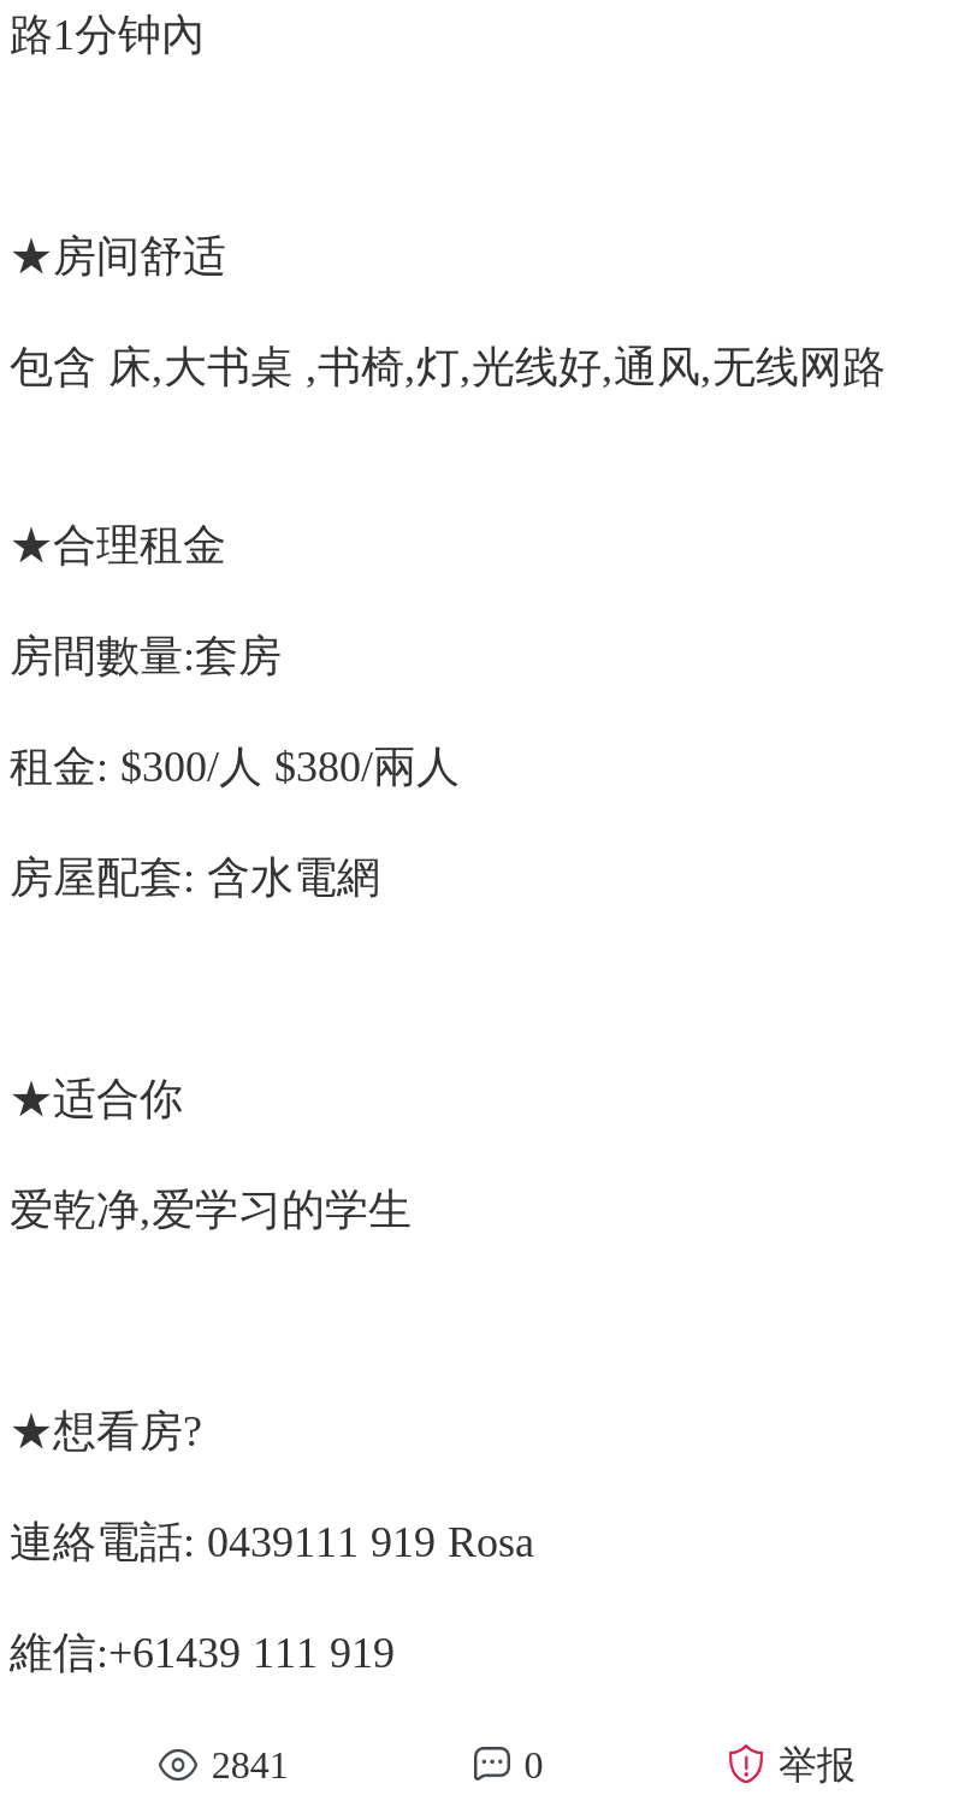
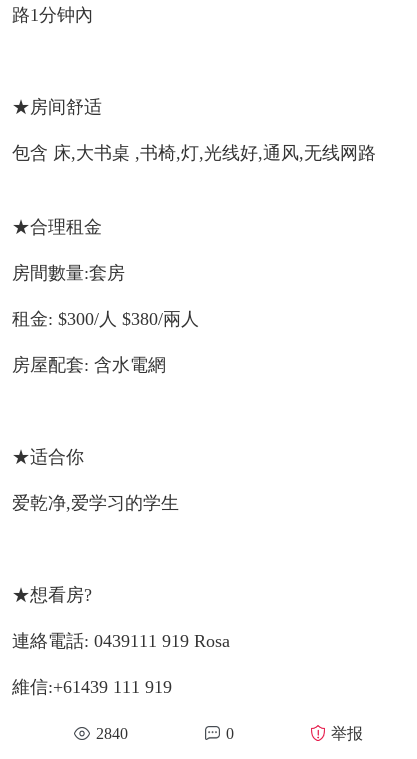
- 2841
+ 2840
